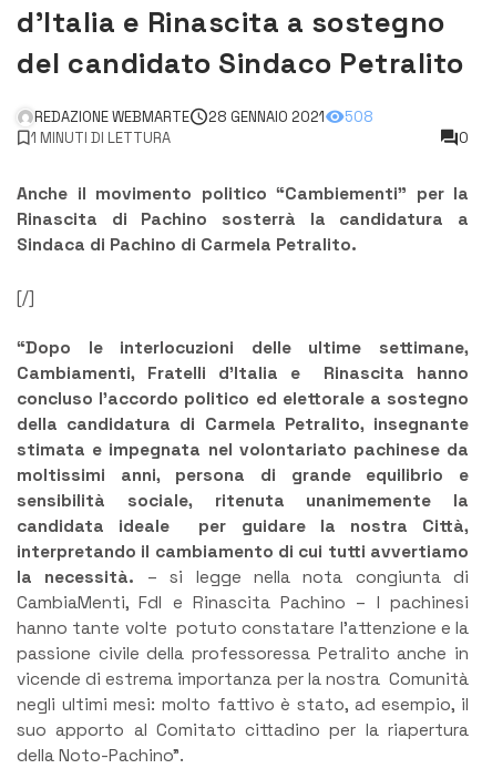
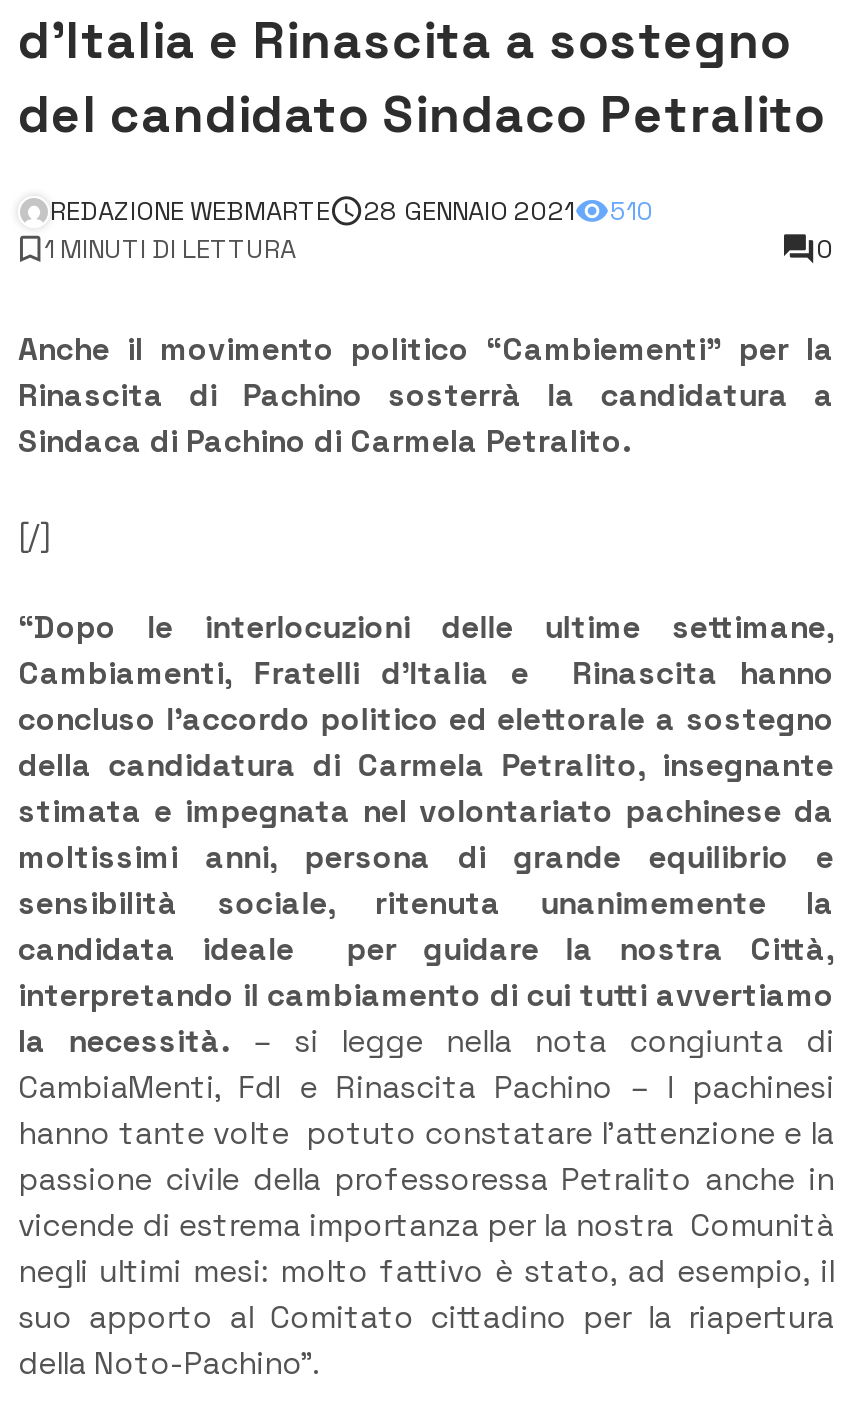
- REDAZIONE WEBMARTE 28 GENNAIO 2021 508
+ REDAZIONE WEBMARTE 28 GENNAIO 2021 510
